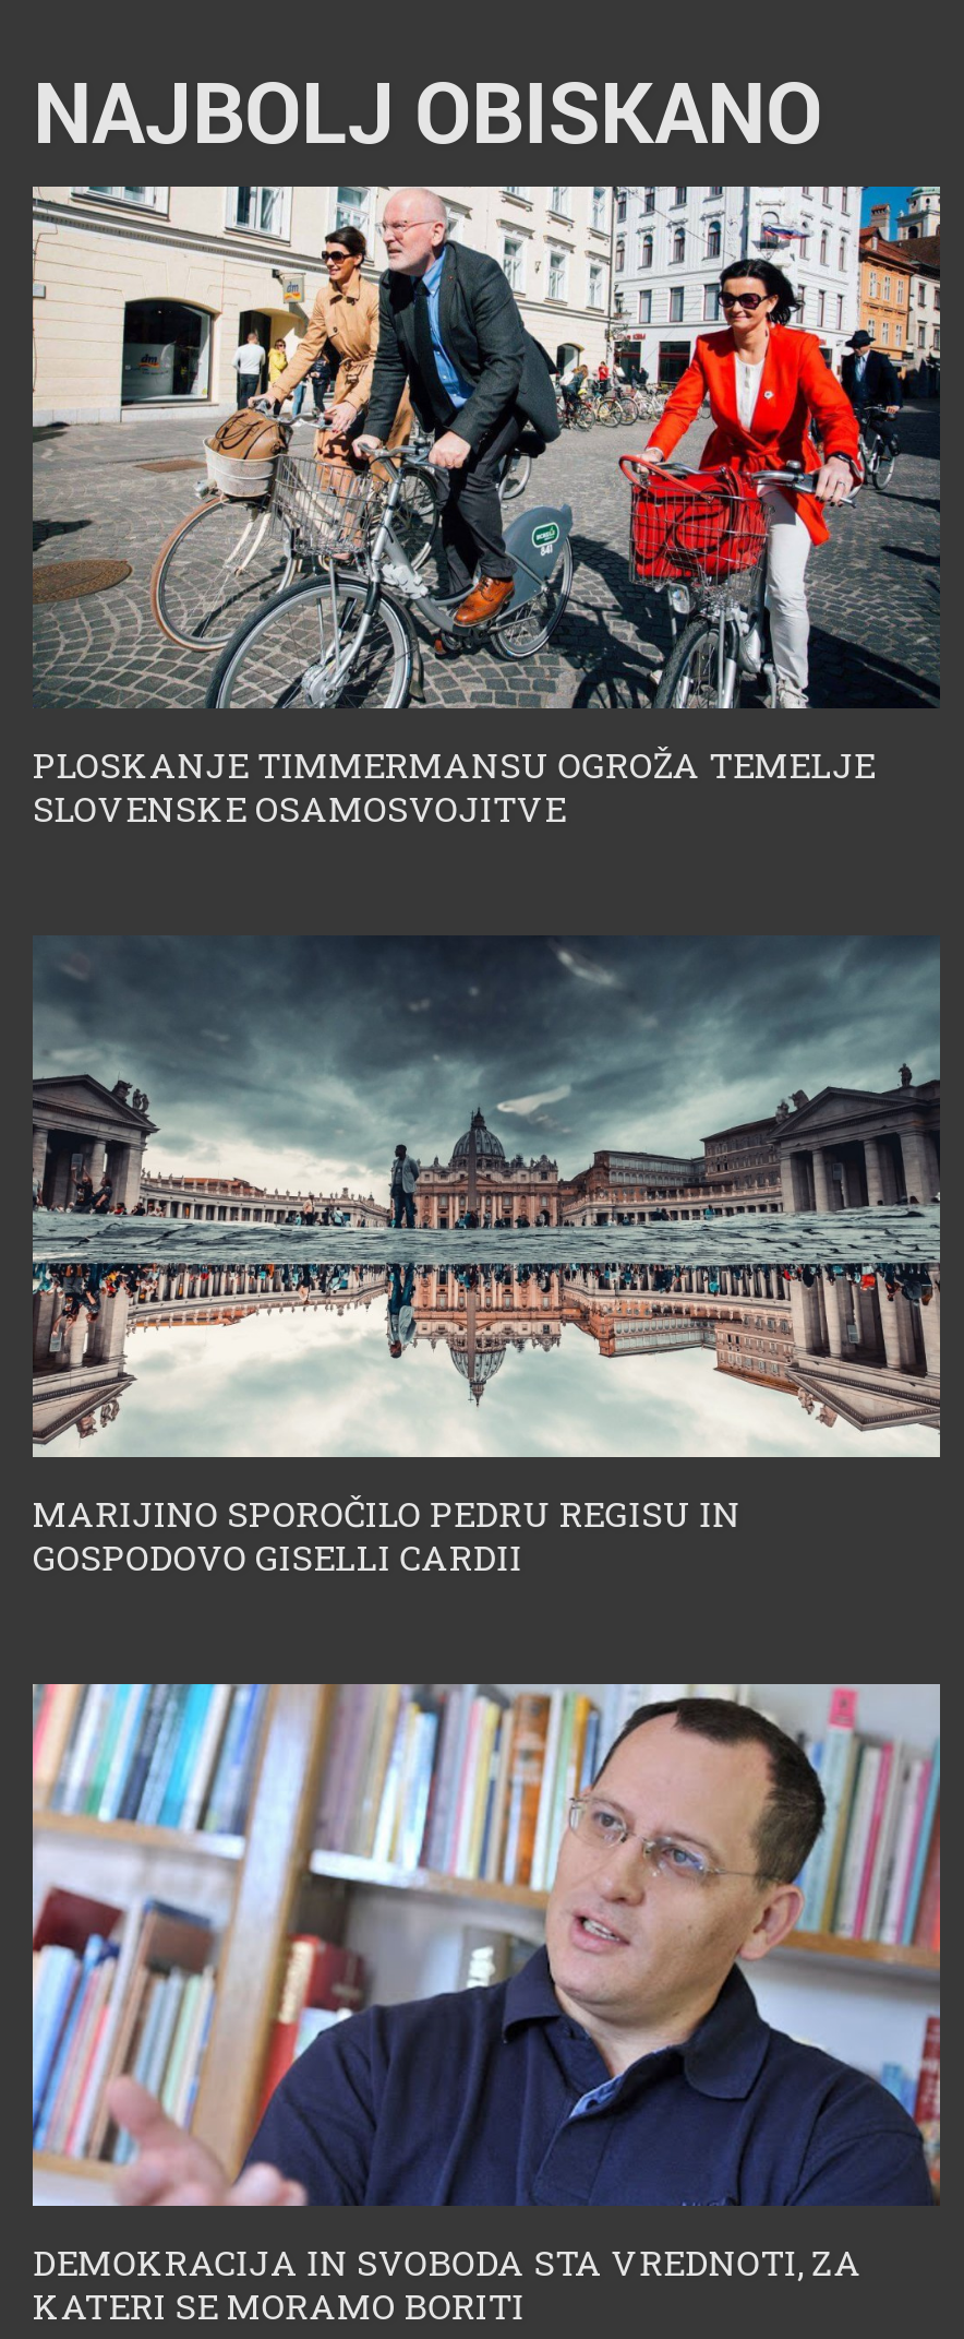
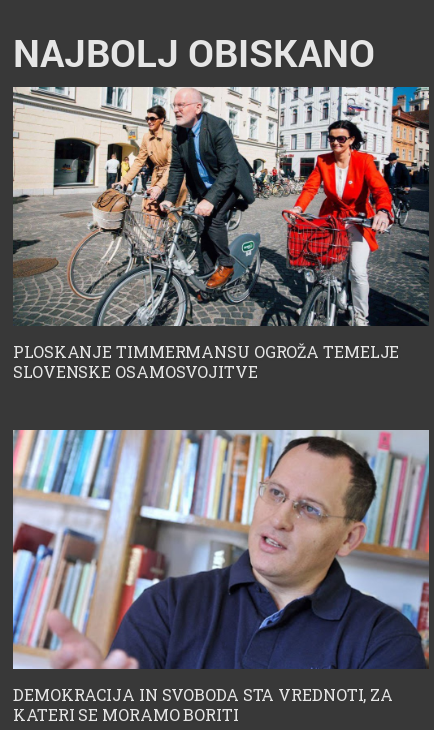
- [image]
- MARIJINO SPOROČILO PEDRU REGISU IN
- GOSPODOVO GISELLI CARDII
